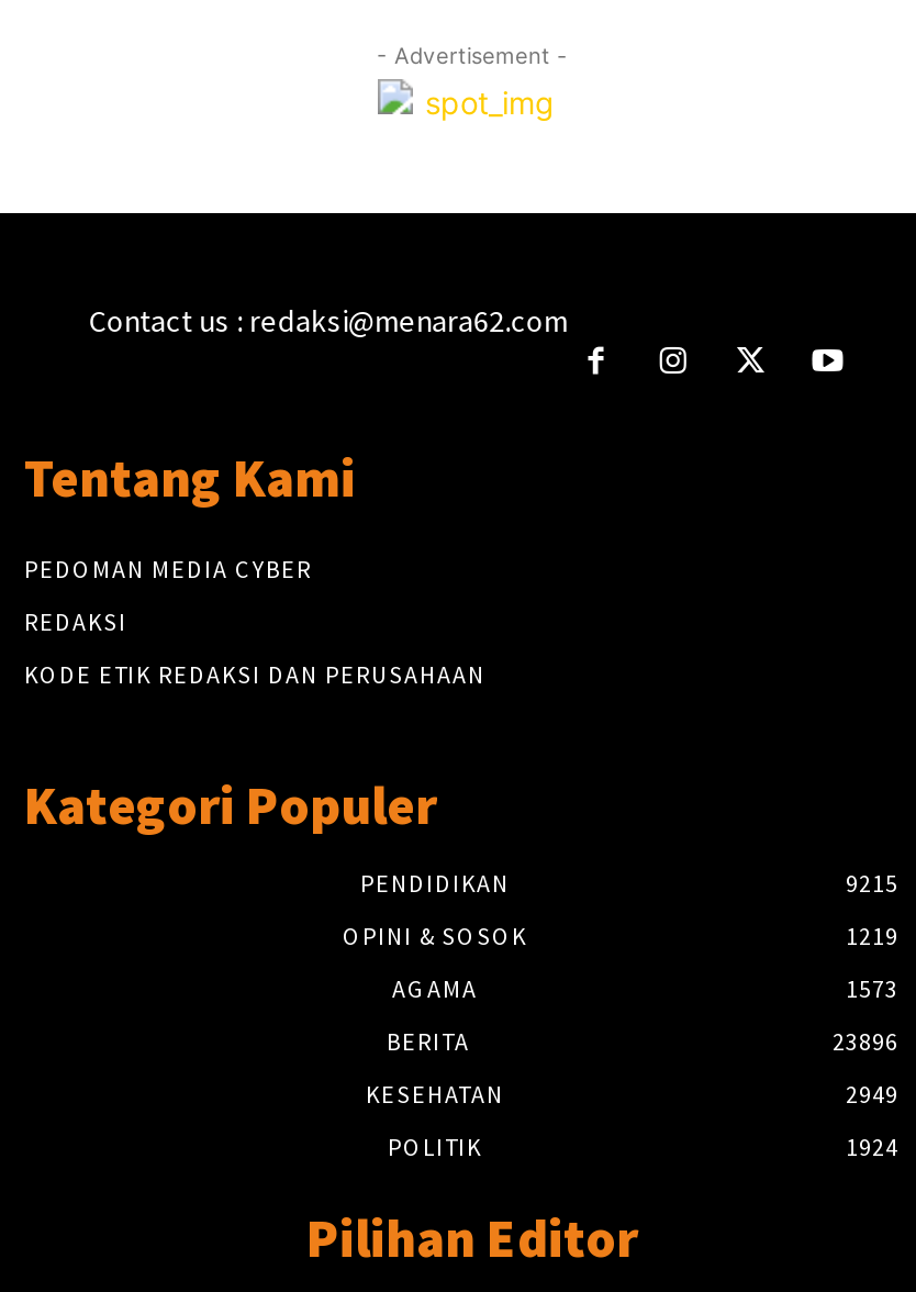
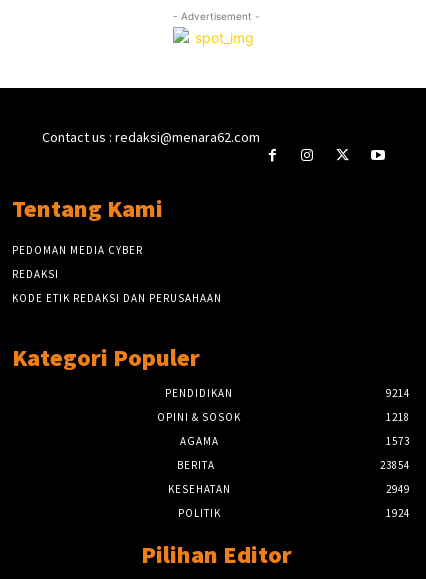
- 9215
+ 9214

- 1219
+ 1218

- 23896
+ 23854
